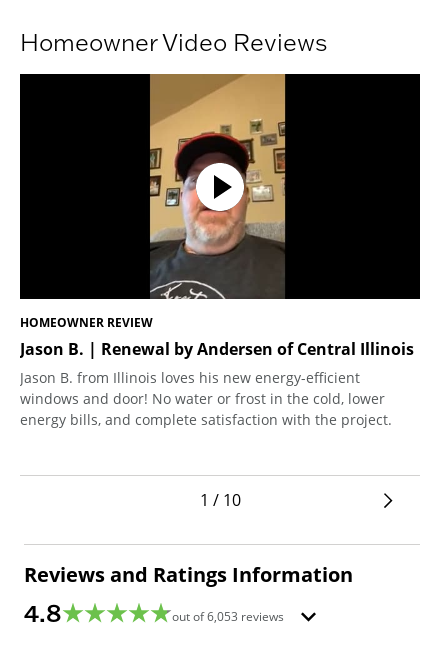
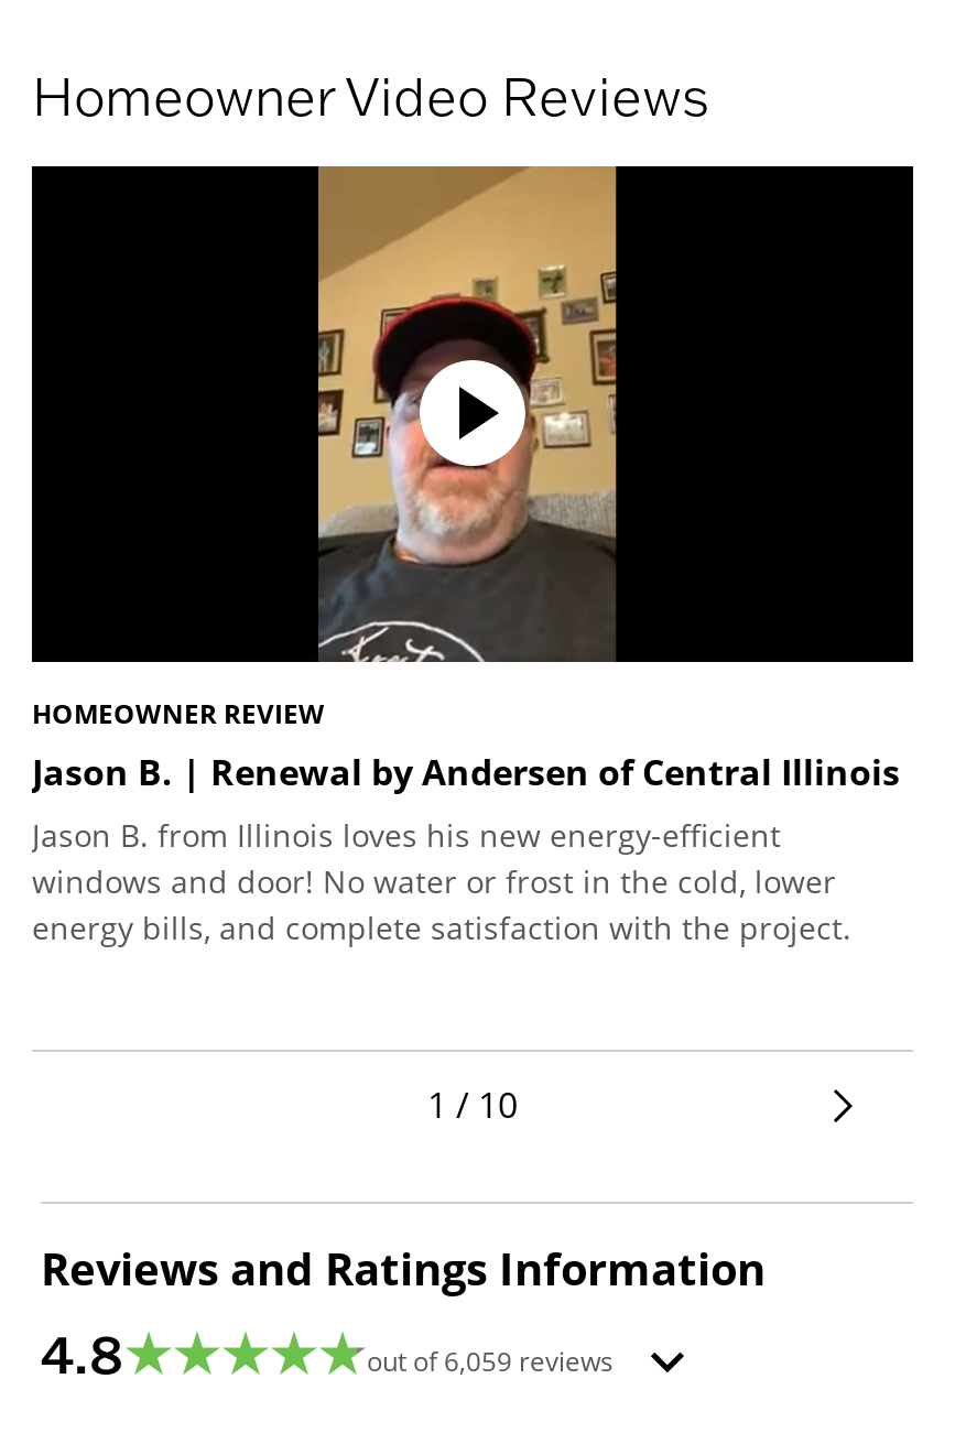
- out of 6,053 reviews
+ out of 6,059 reviews
